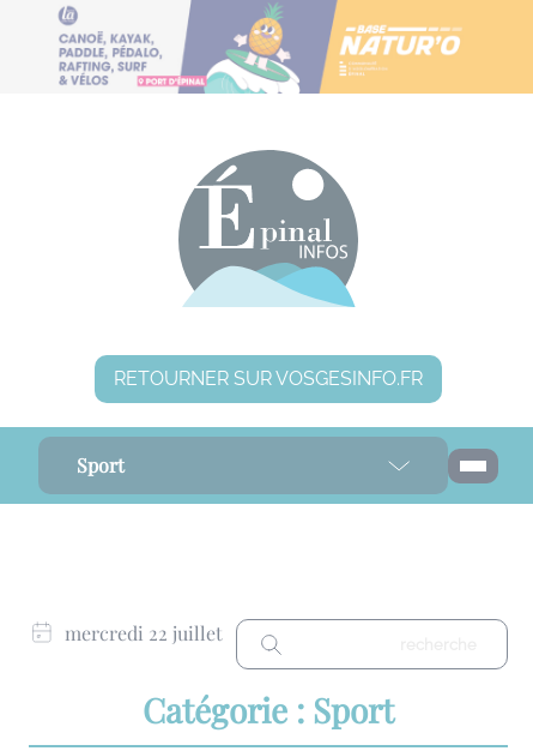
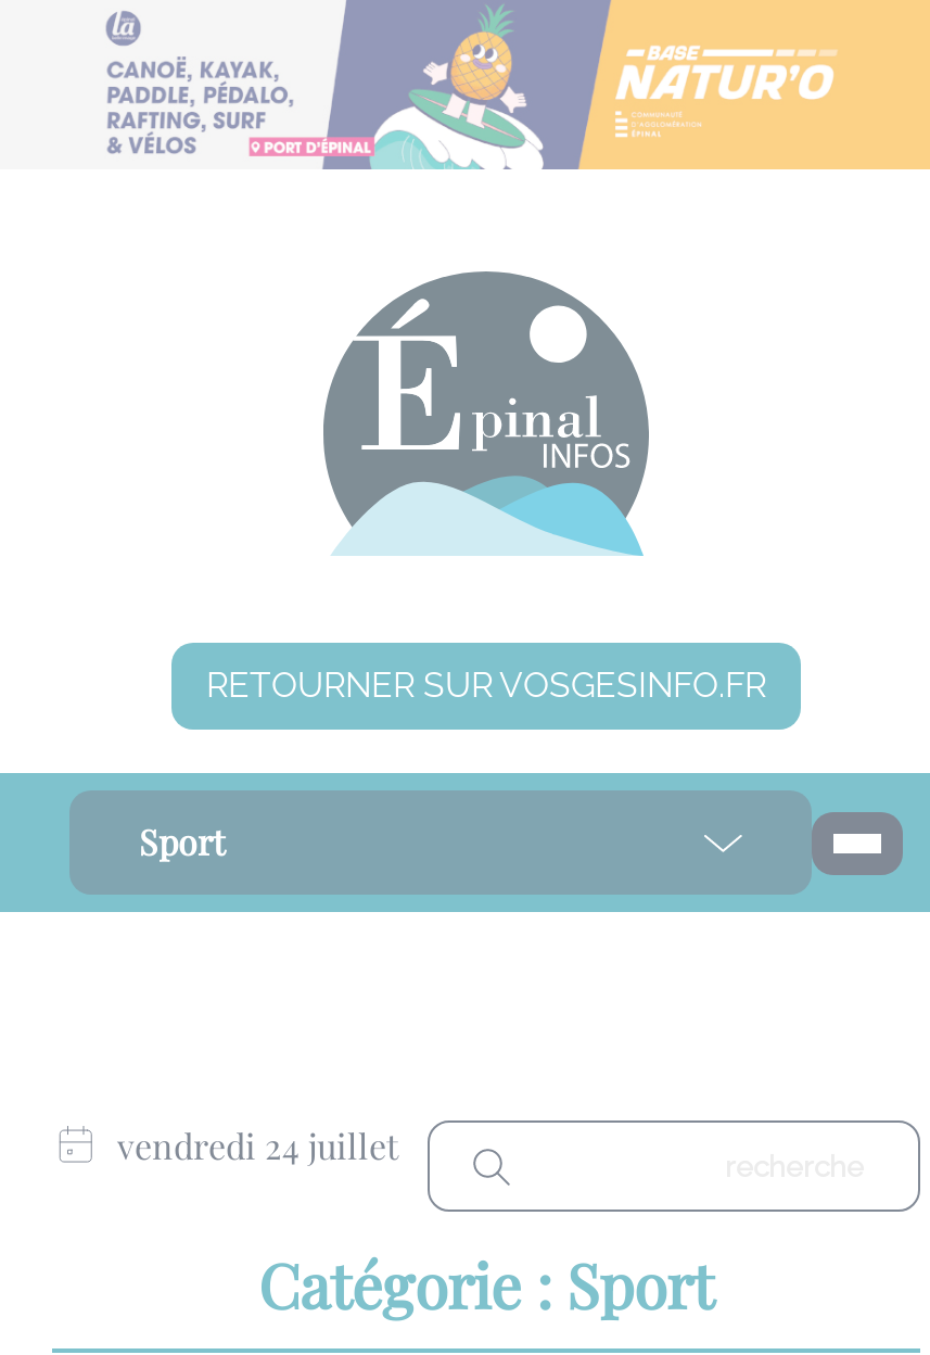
- mercredi 22 juillet
+ vendredi 24 juillet
